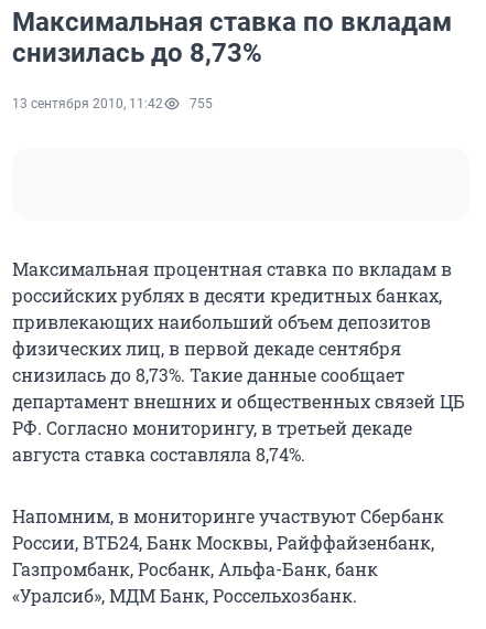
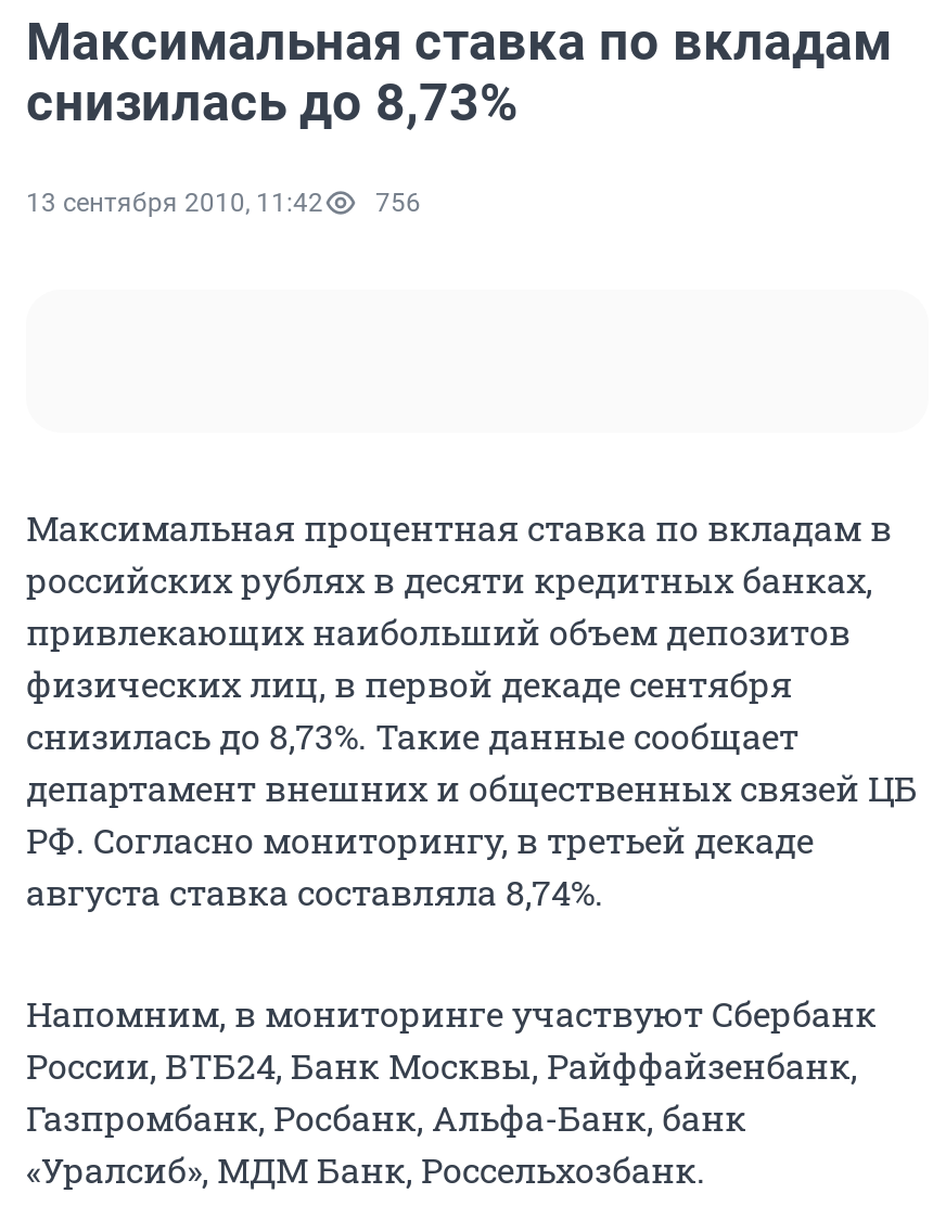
- 13 сентября 2010, 11:42 755
+ 13 сентября 2010, 11:42 756
